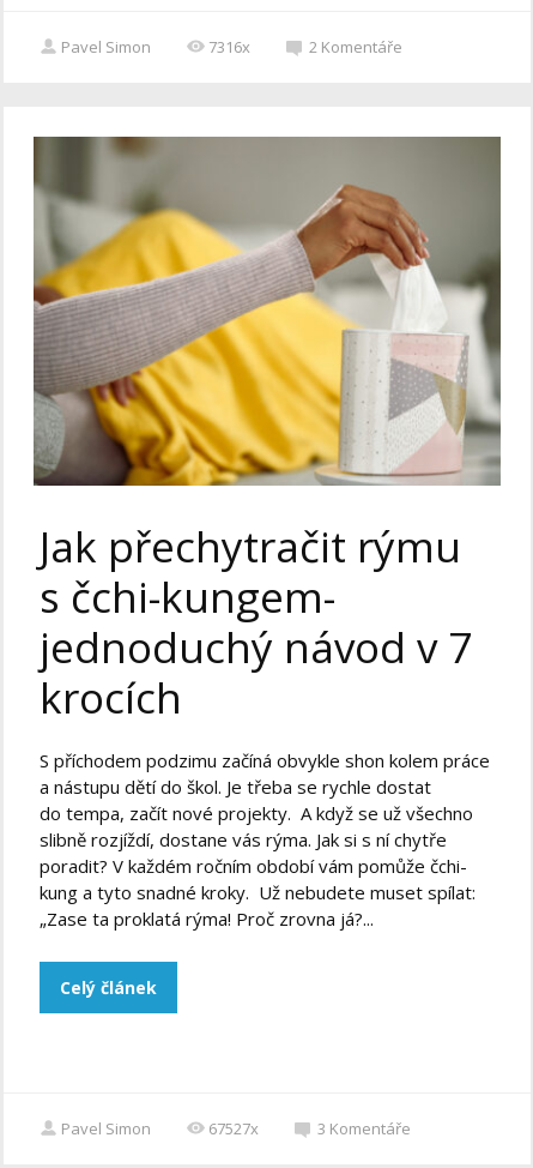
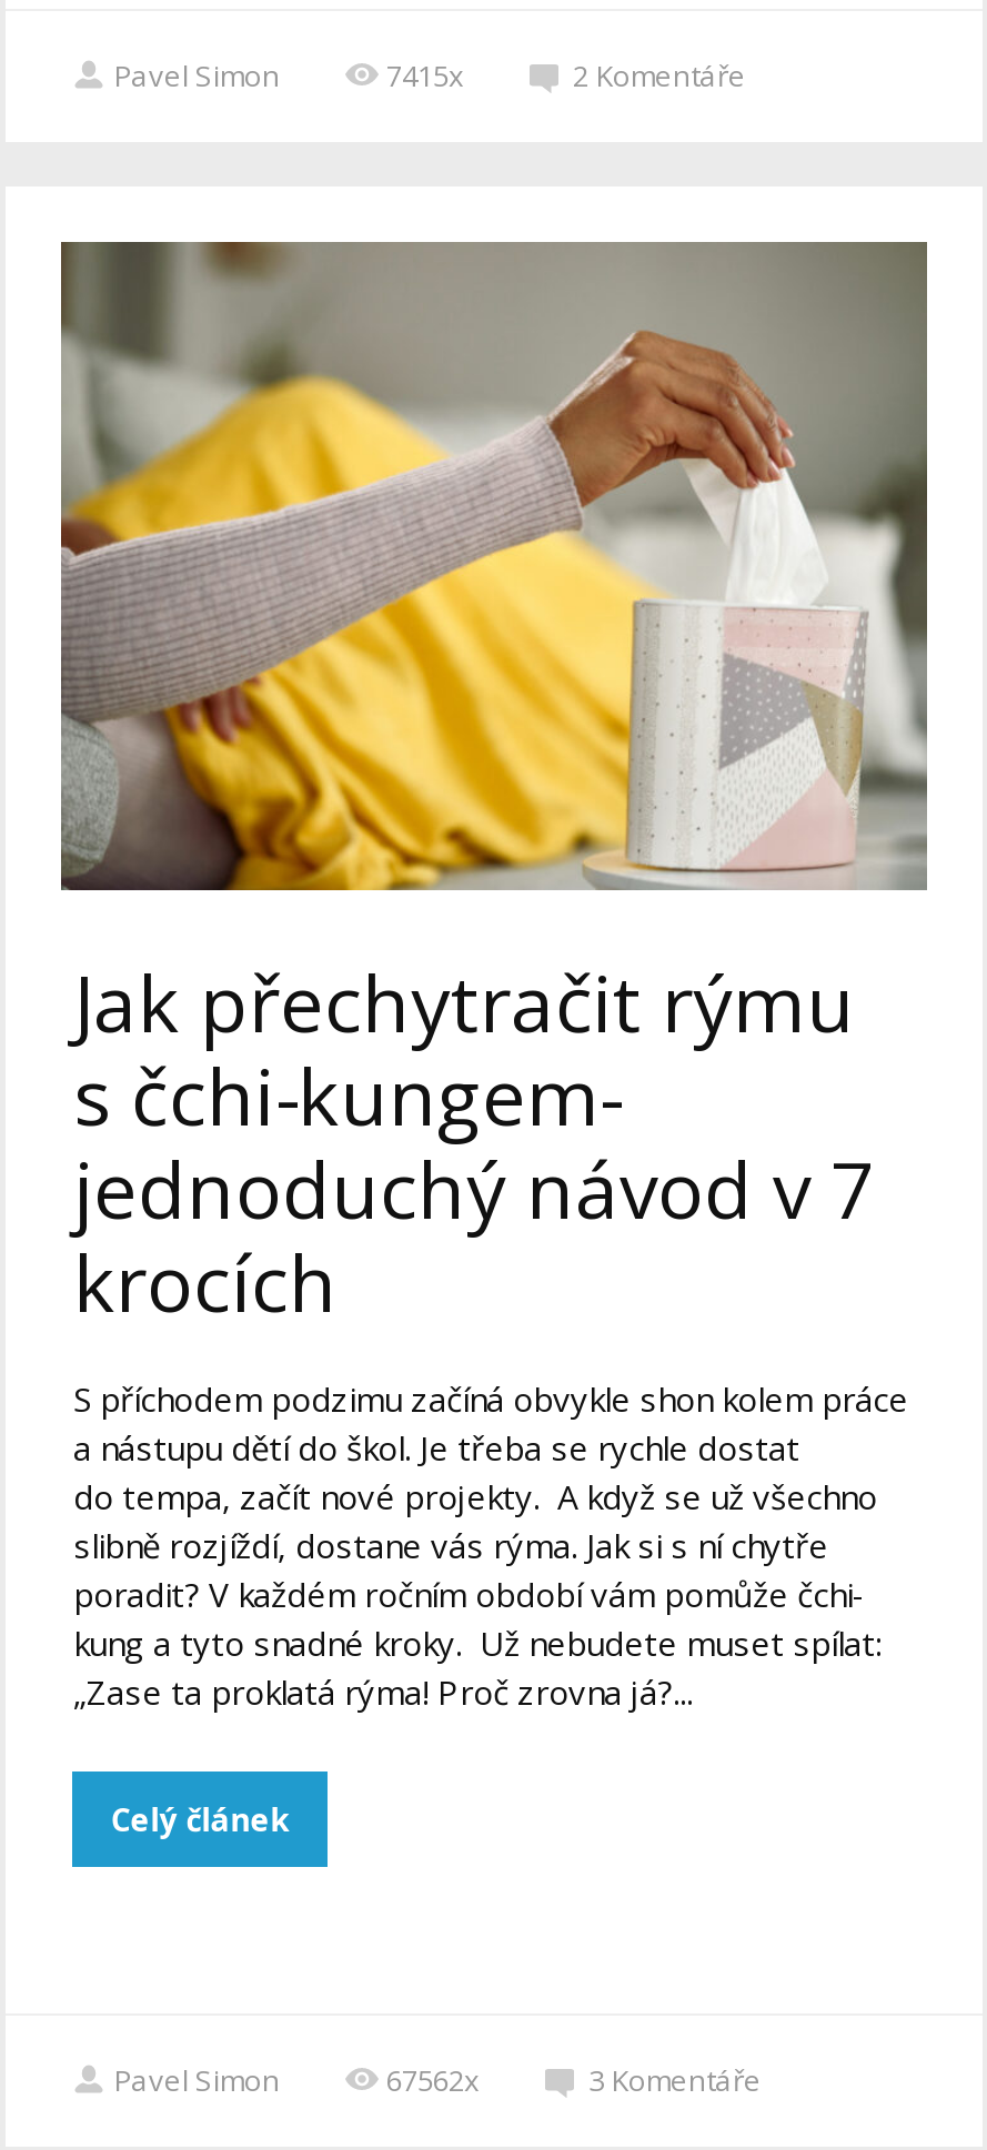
- 7316x
+ 7415x

- 67527x
+ 67562x
